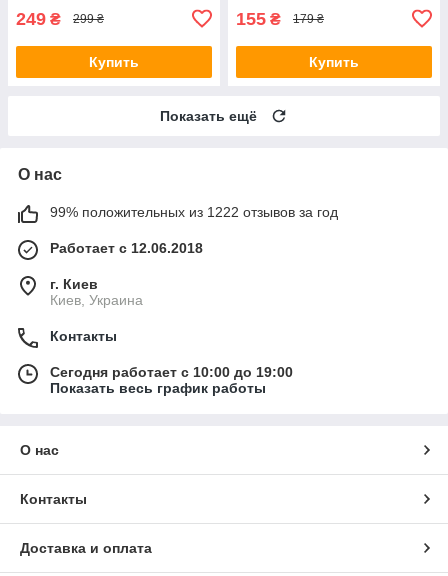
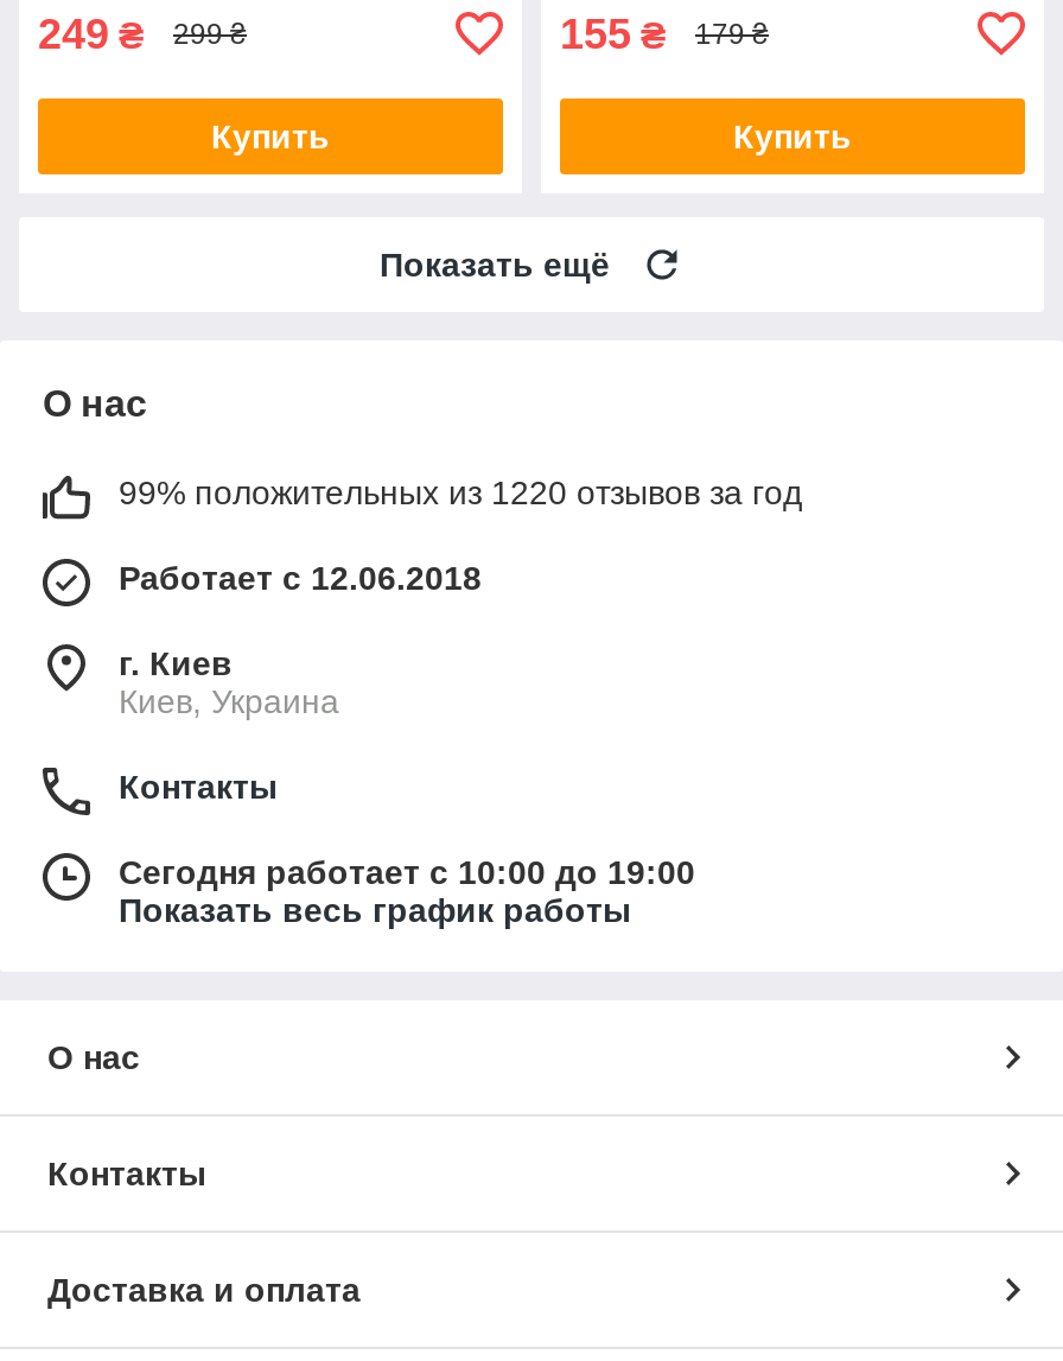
- 99% положительных из 1222 отзывов за год
+ 99% положительных из 1220 отзывов за год
